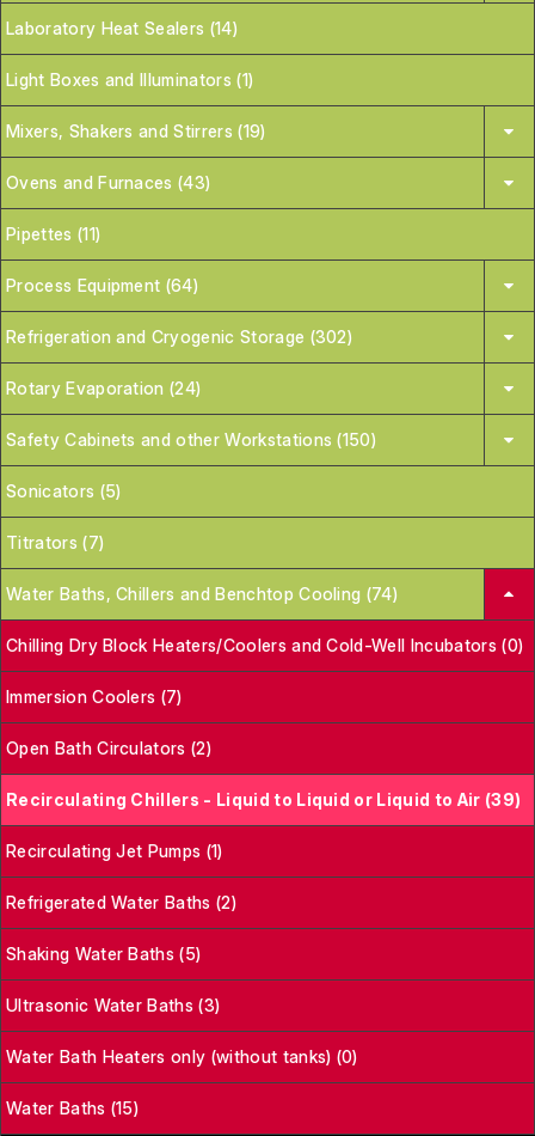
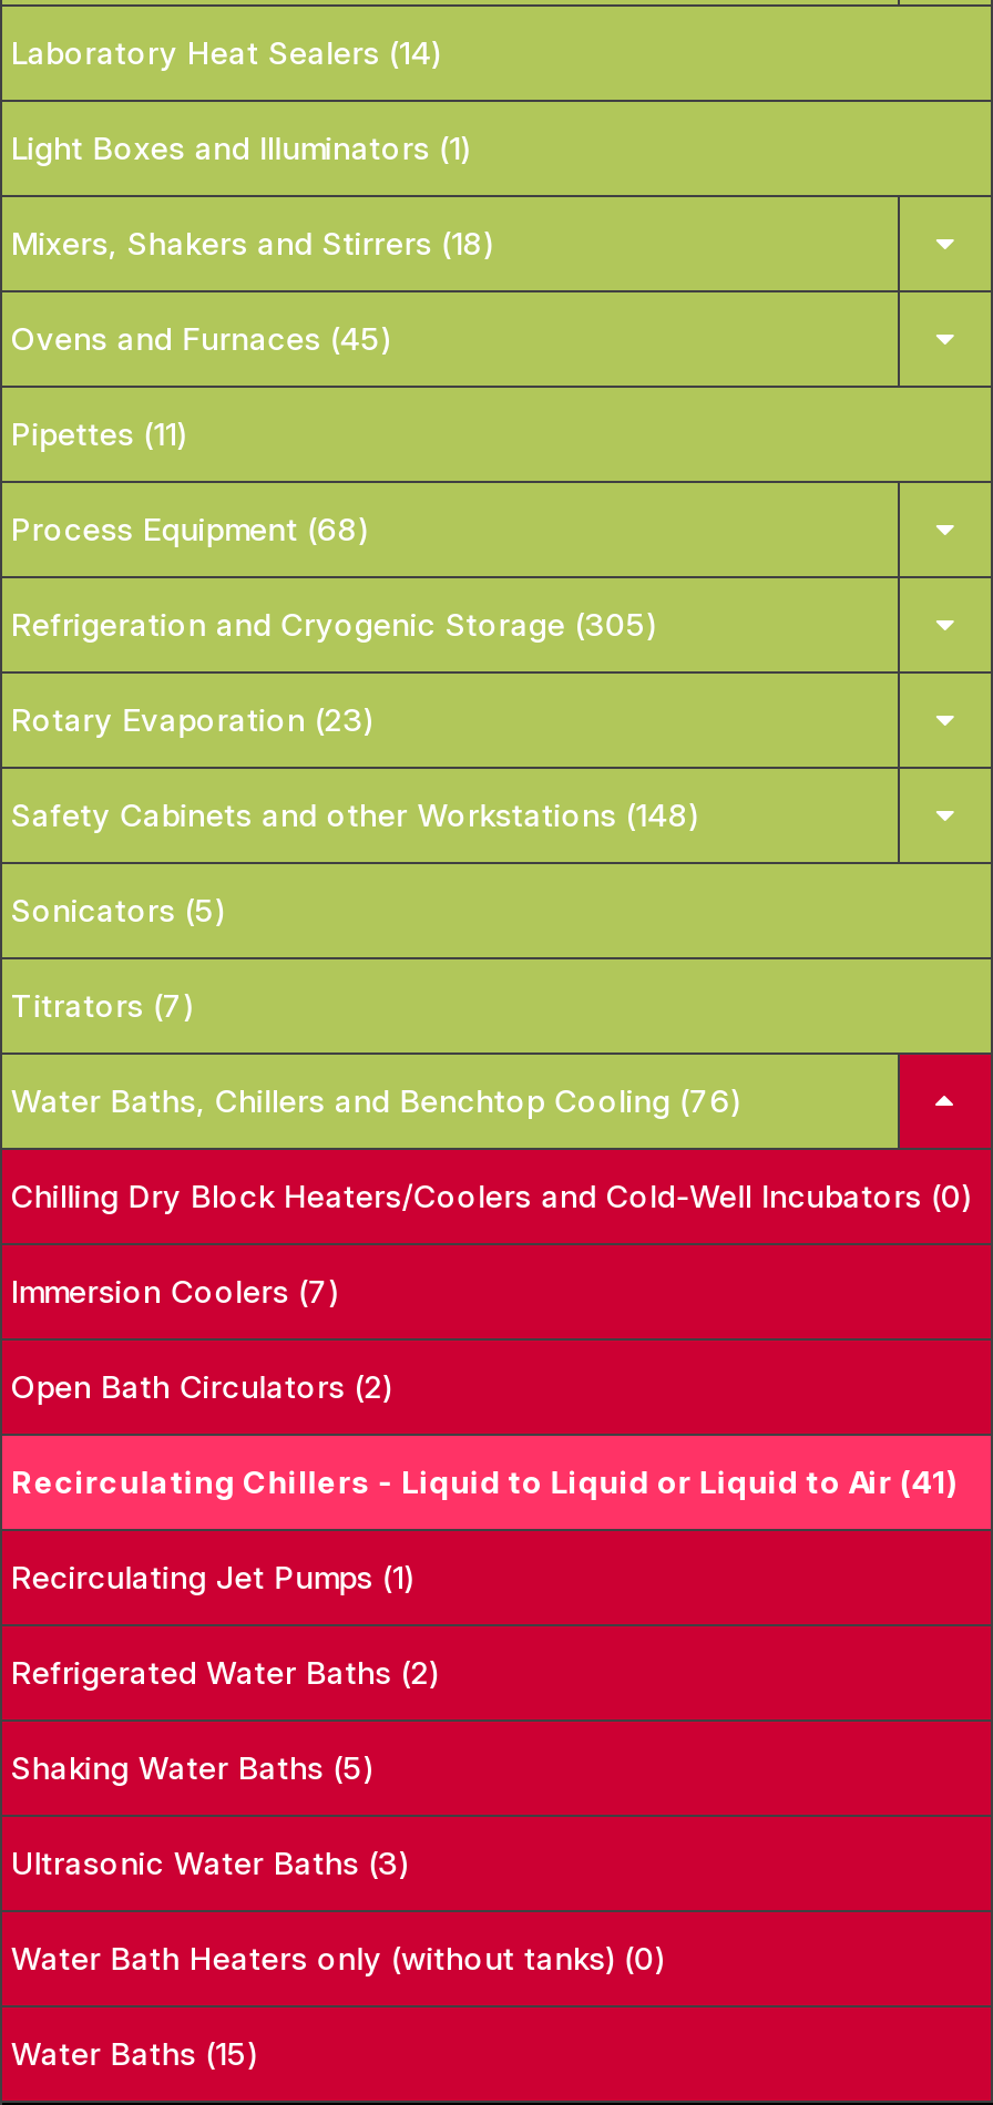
- Mixers, Shakers and Stirrers (19)
+ Mixers, Shakers and Stirrers (18)

- Ovens and Furnaces (43)
+ Ovens and Furnaces (45)

- Process Equipment (64)
+ Process Equipment (68)

- Refrigeration and Cryogenic Storage (302)
+ Refrigeration and Cryogenic Storage (305)

- Rotary Evaporation (24)
+ Rotary Evaporation (23)

- Safety Cabinets and other Workstations (150)
+ Safety Cabinets and other Workstations (148)

- Water Baths, Chillers and Benchtop Cooling (74)
+ Water Baths, Chillers and Benchtop Cooling (76)

- Recirculating Chillers - Liquid to Liquid or Liquid to Air (39)
+ Recirculating Chillers - Liquid to Liquid or Liquid to Air (41)
